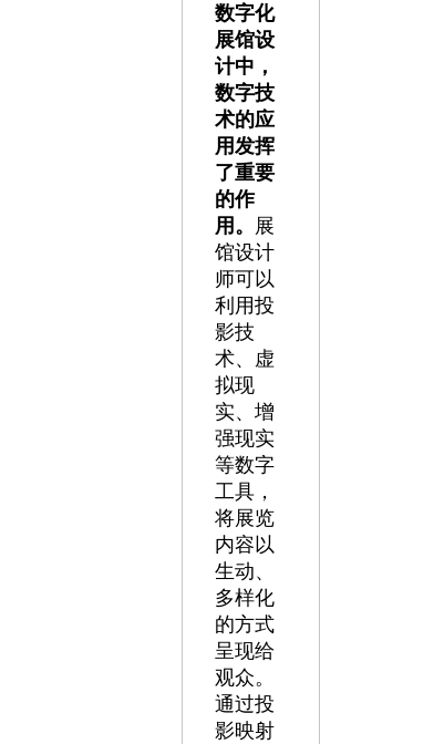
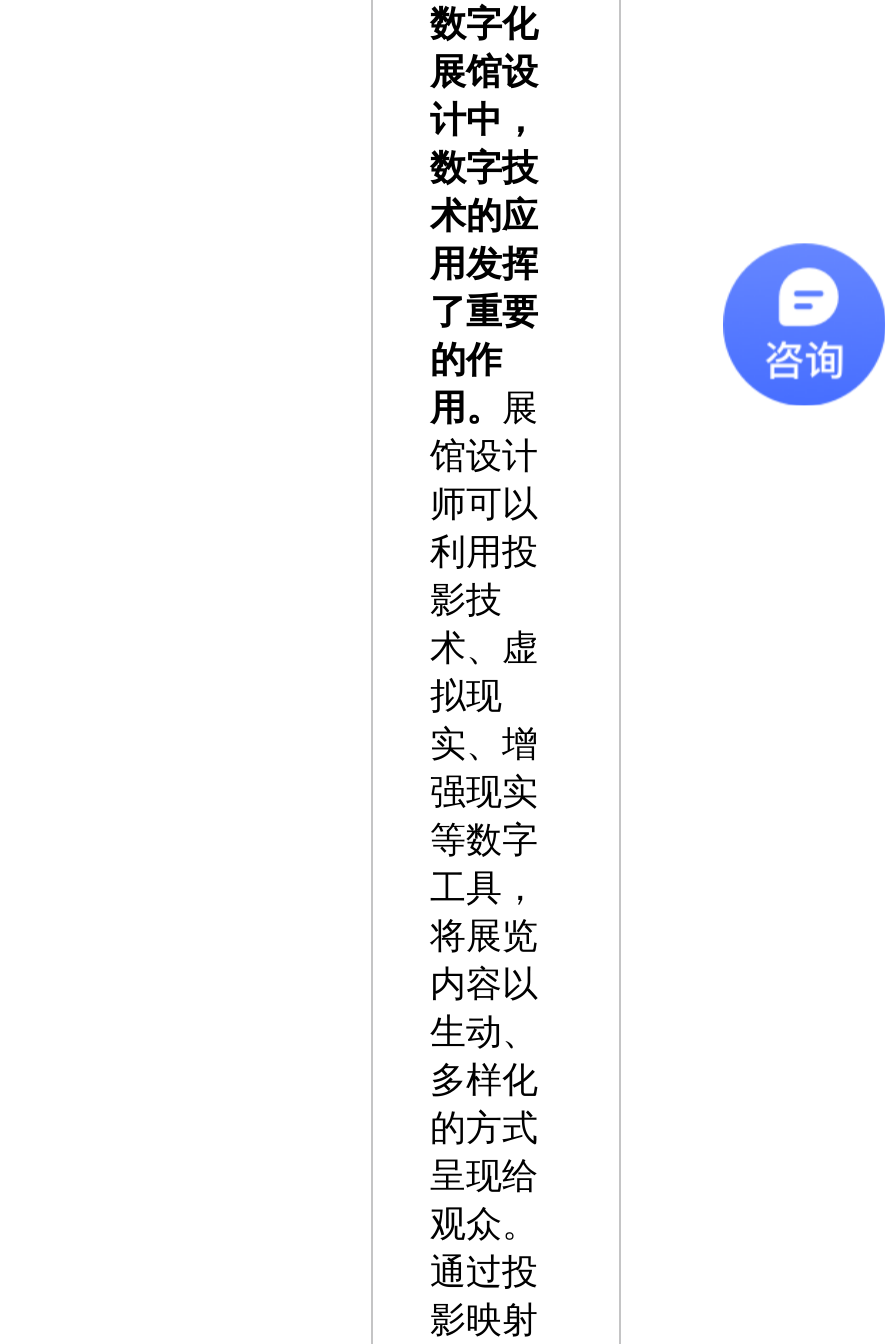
+ [image]
